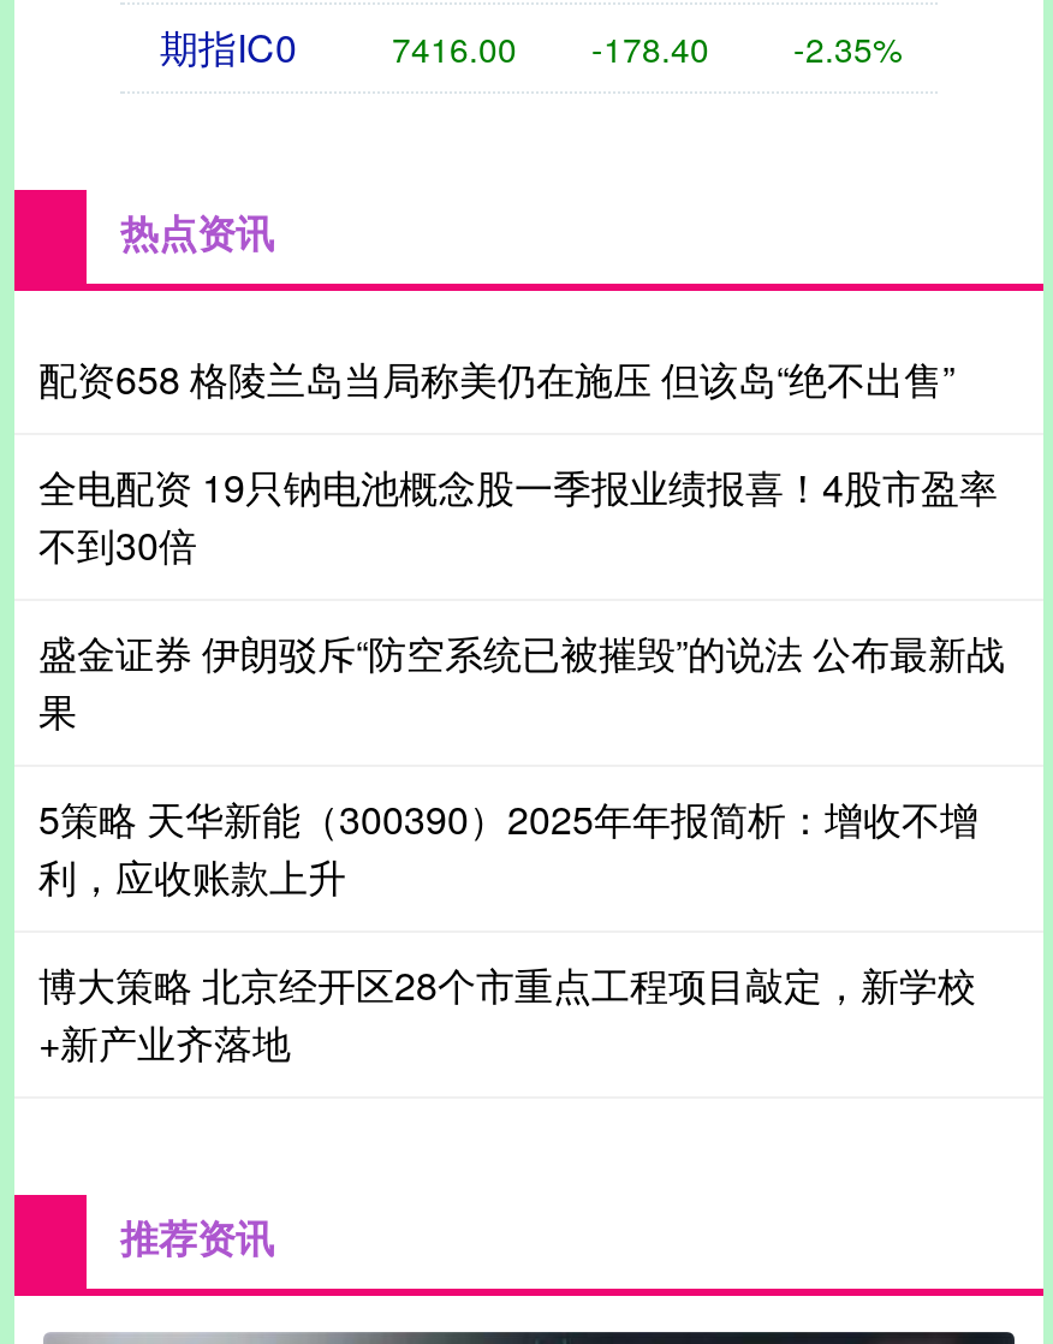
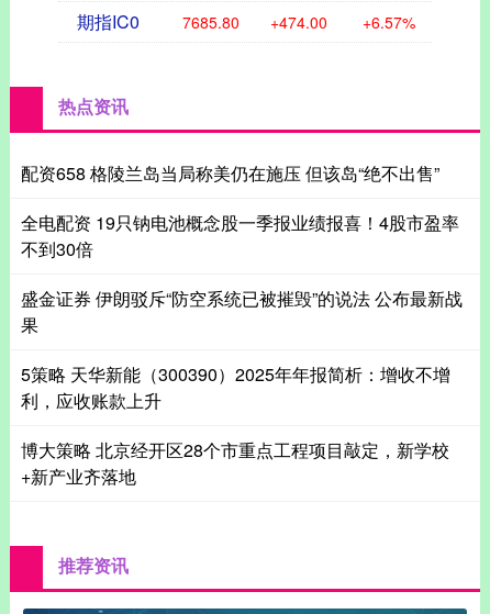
- 7416.00
+ 7685.80

- -178.40
+ +474.00

- -2.35%
+ +6.57%
